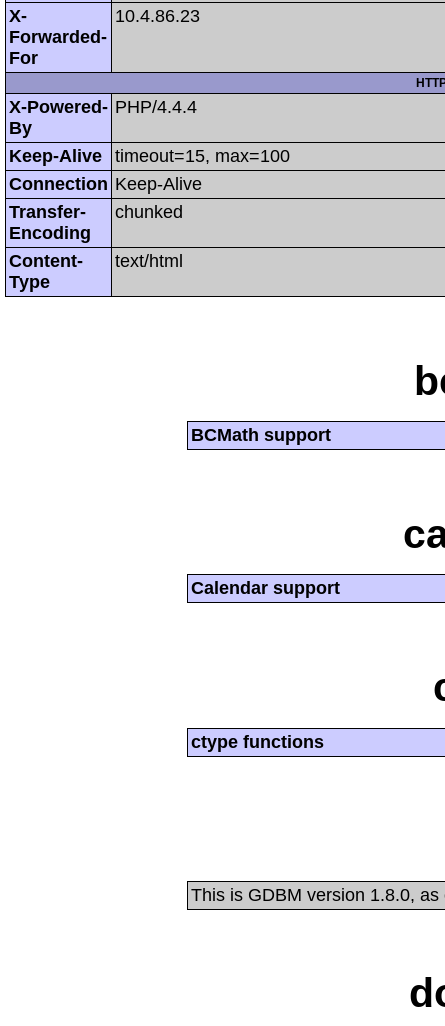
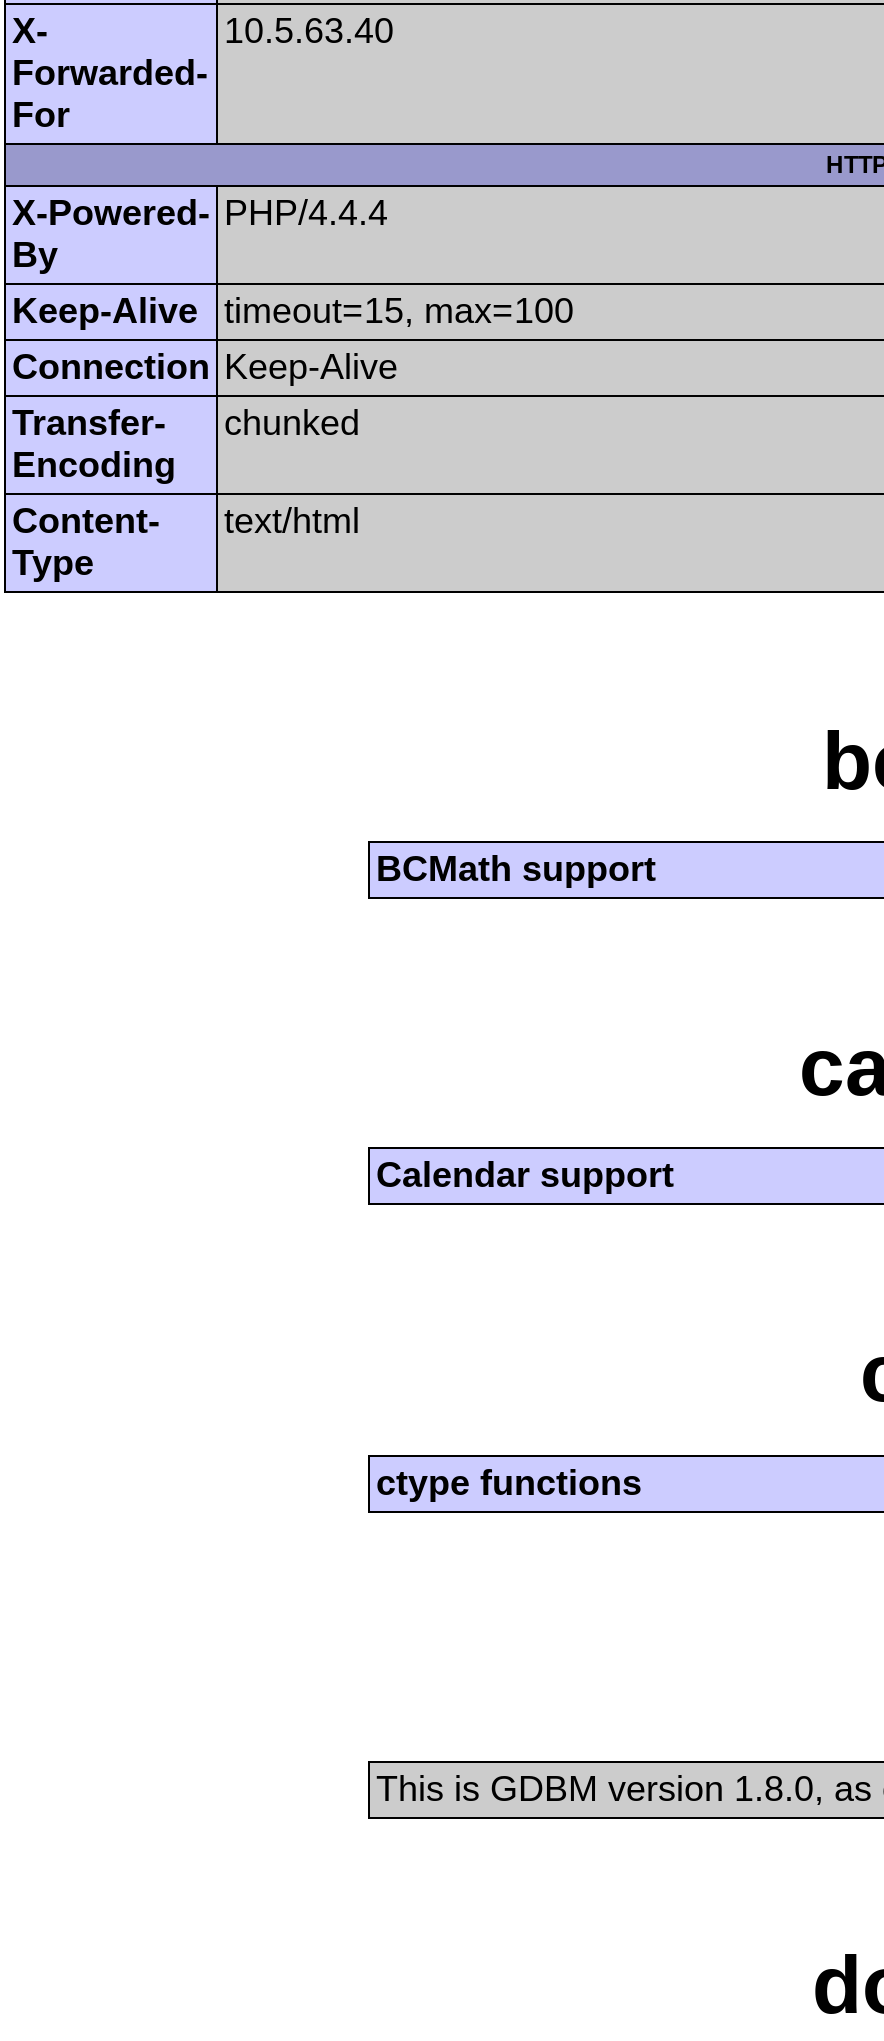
- 10.4.86.23
+ 10.5.63.40
